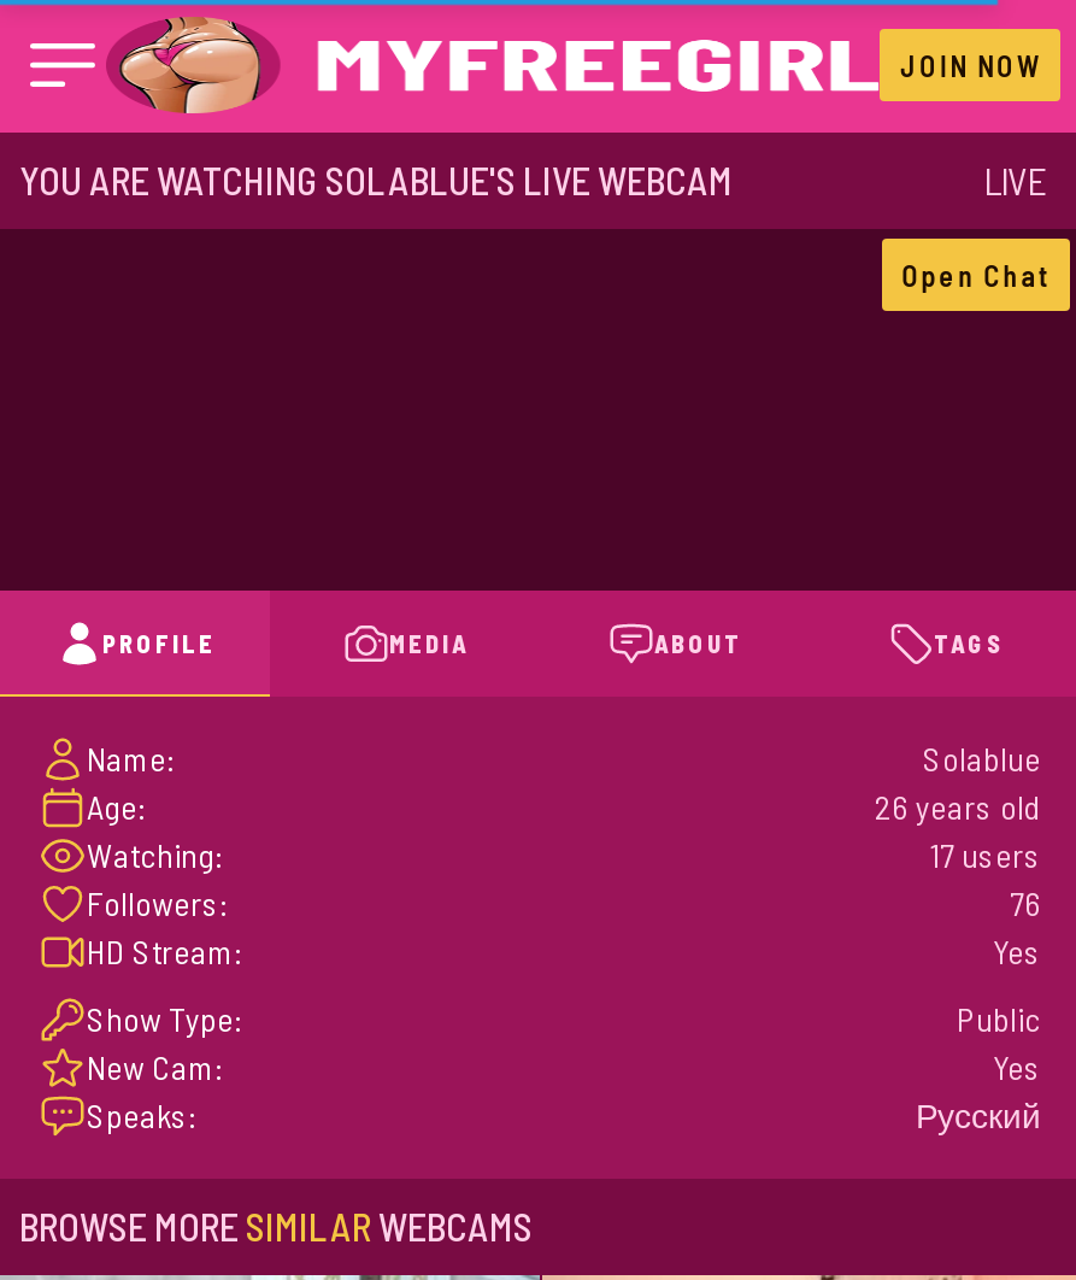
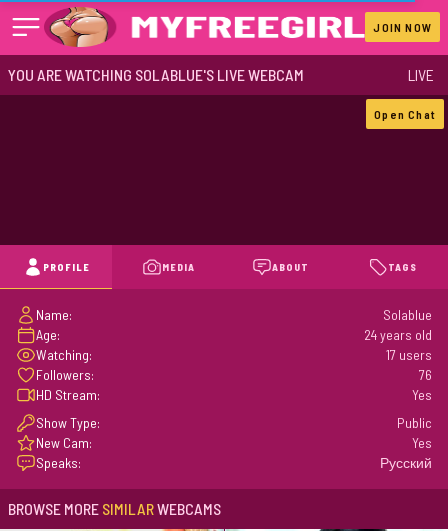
- 26 years old
+ 24 years old
